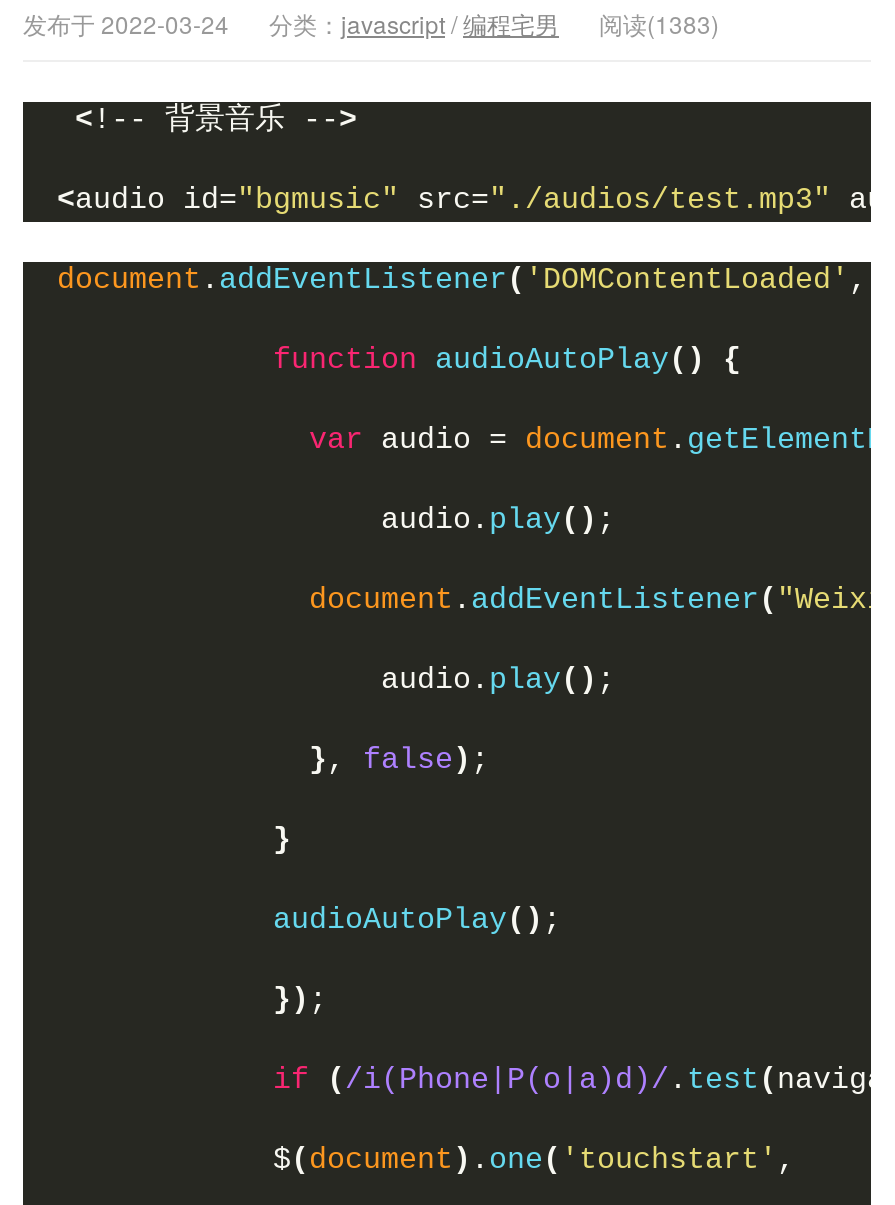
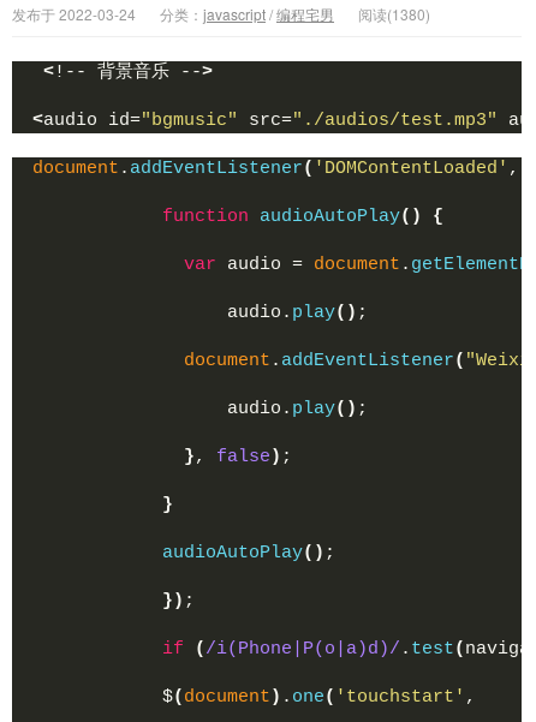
- 阅读(1383)
+ 阅读(1380)
